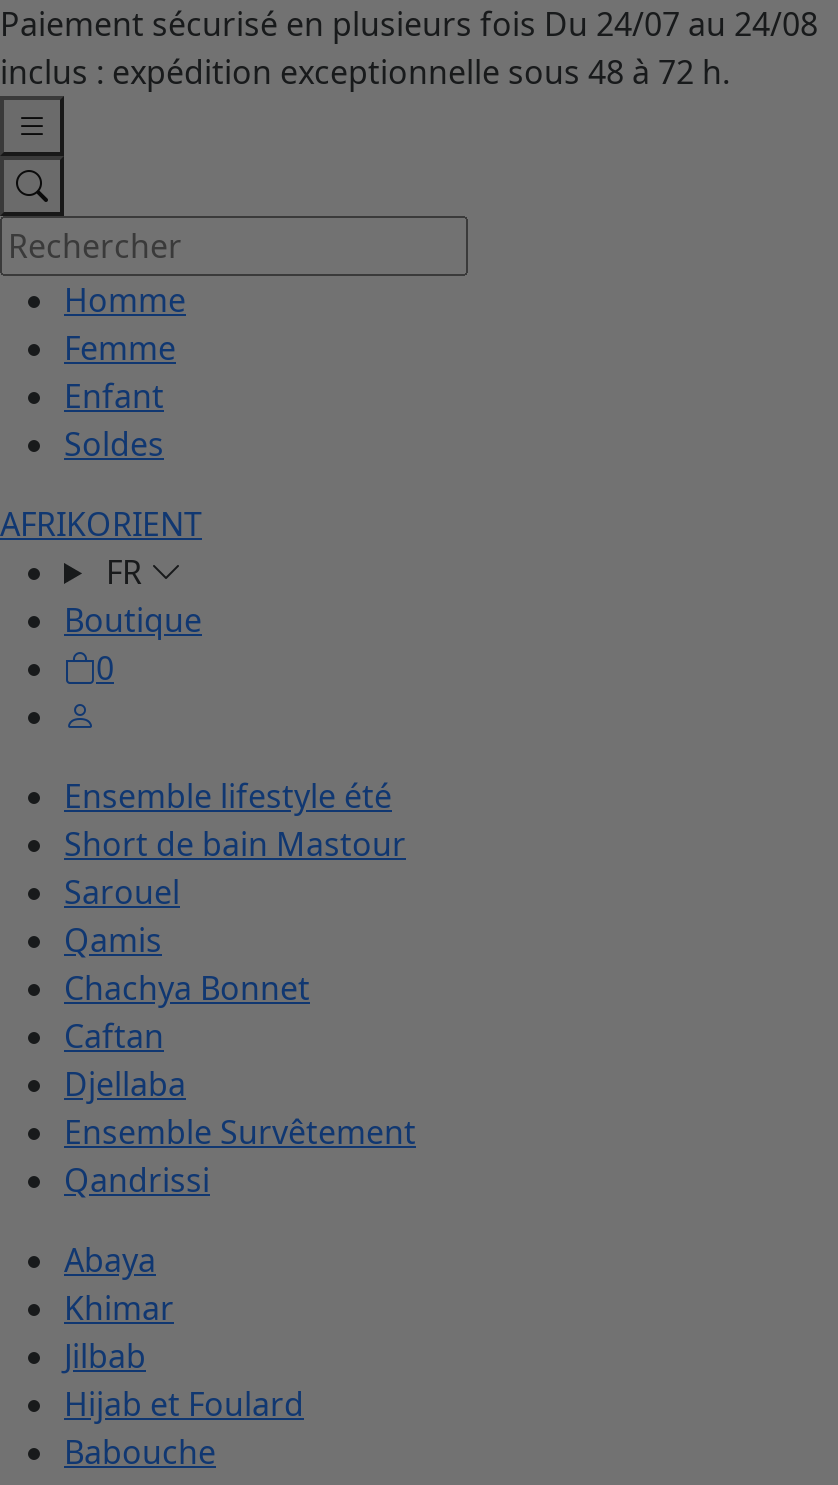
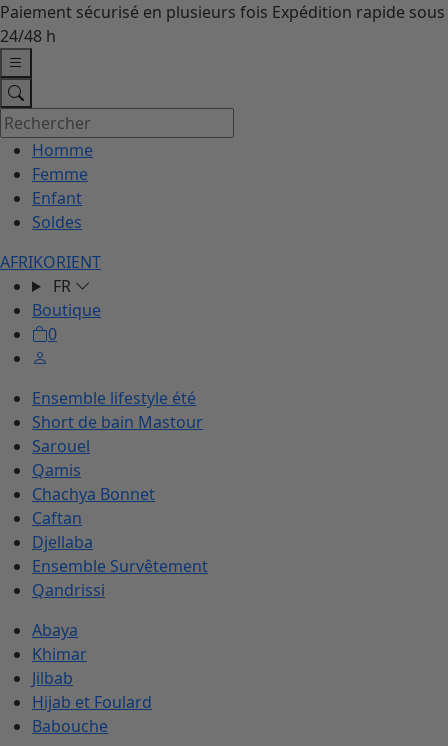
- Paiement sécurisé en plusieurs fois Du 24/07 au 24/08
- inclus : expédition exceptionnelle sous 48 à 72 h.
+ Paiement sécurisé en plusieurs fois Expédition rapide sous
+ 24/48 h
